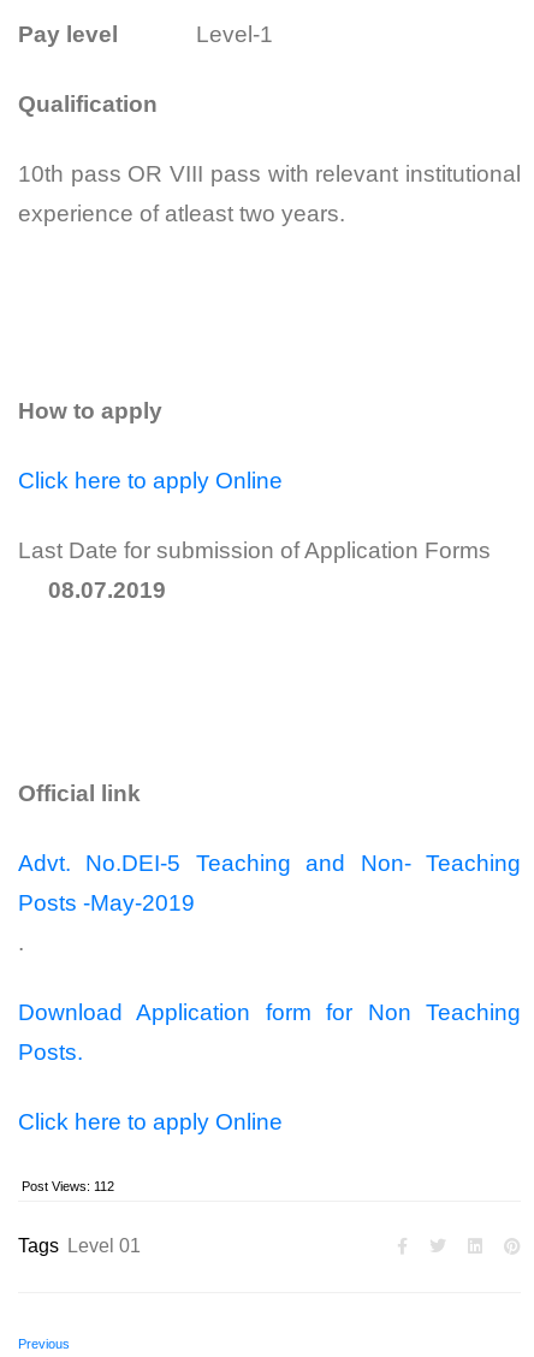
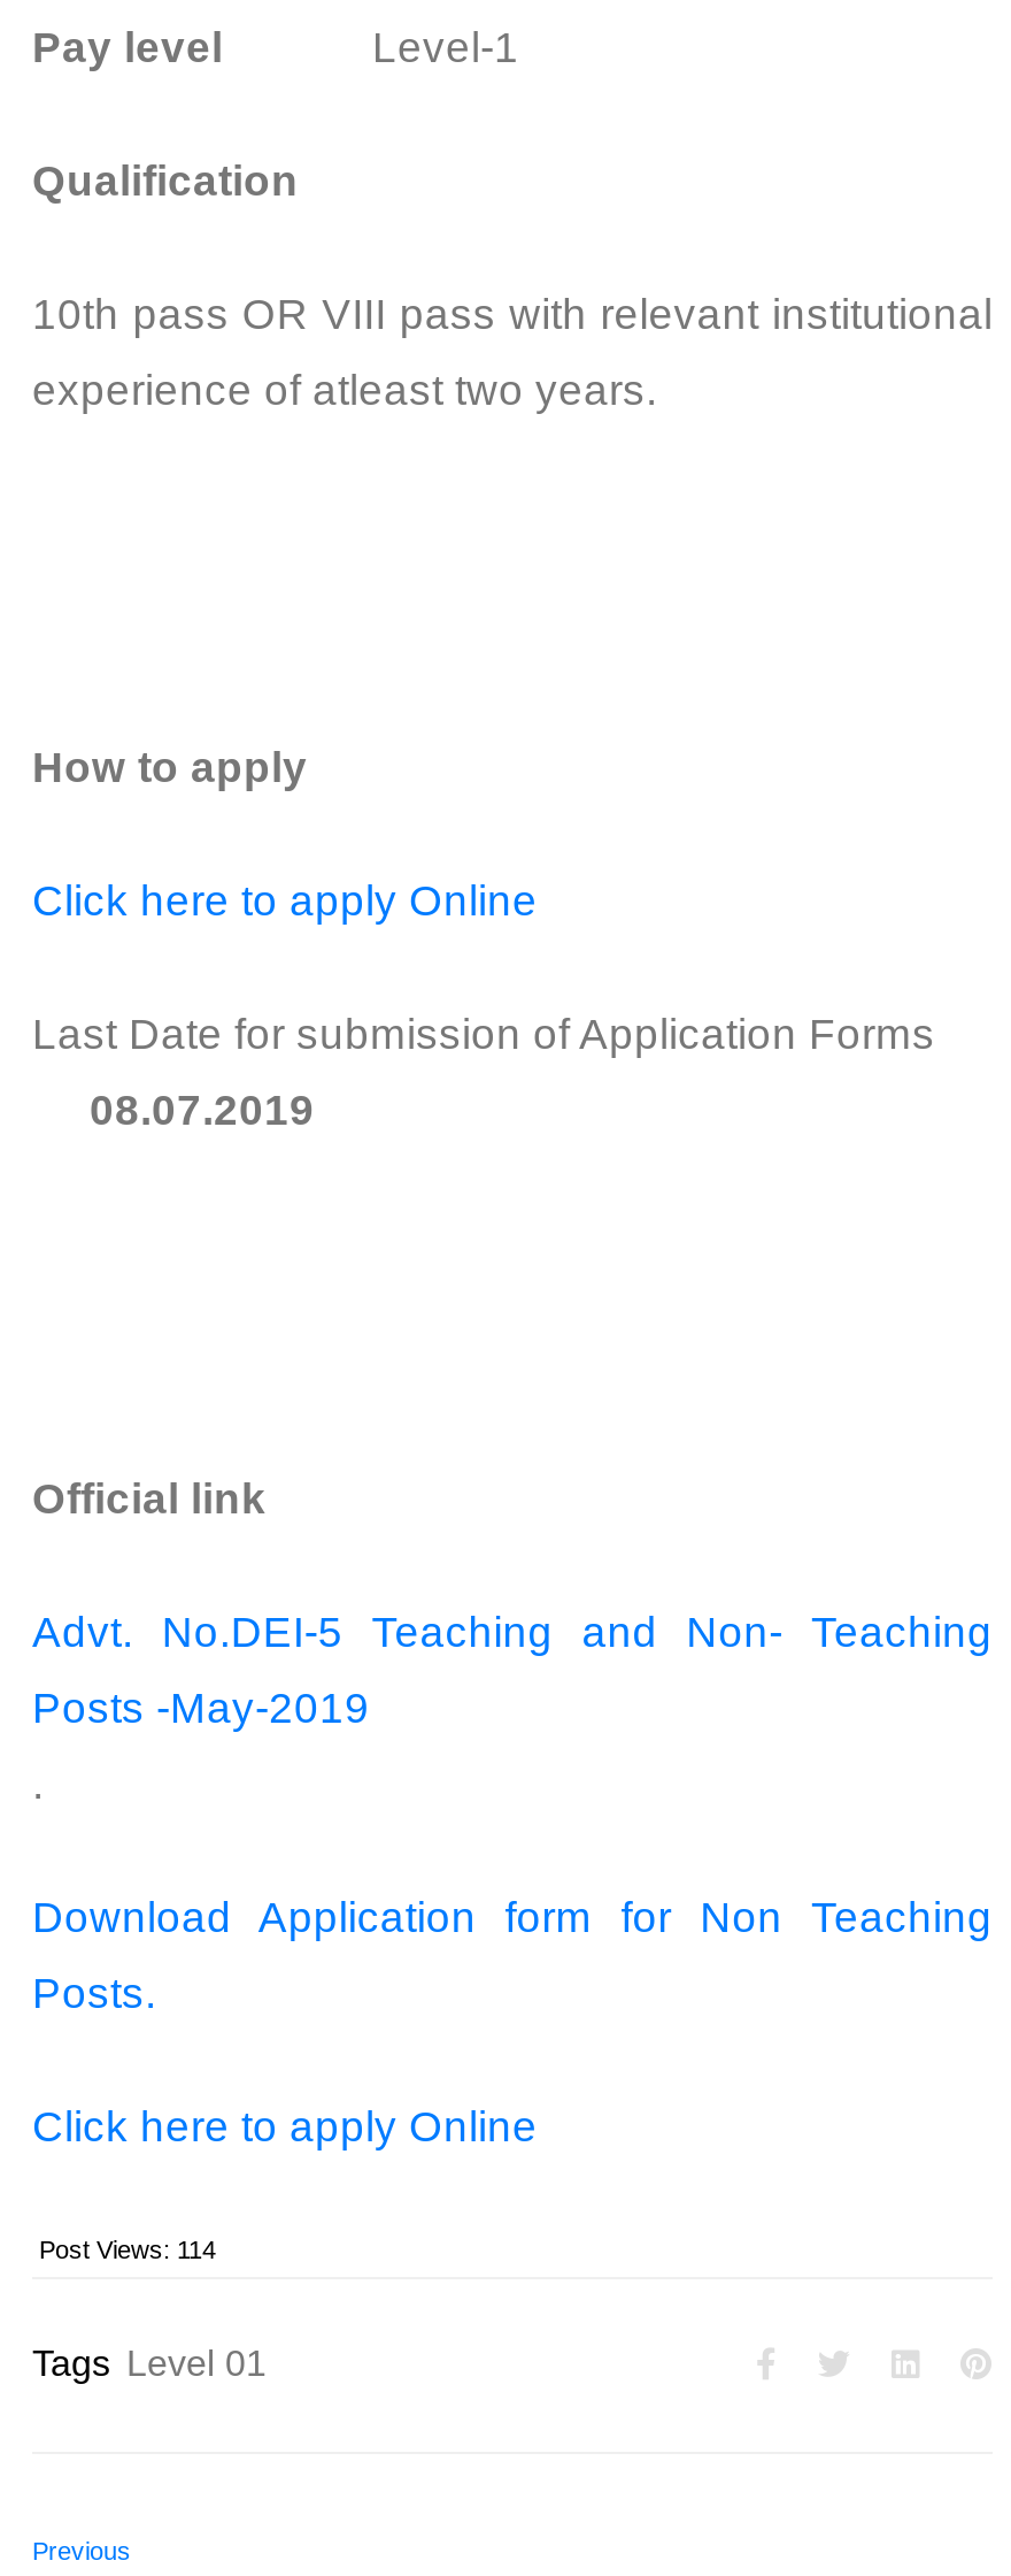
- Post Views: 112
+ Post Views: 114
